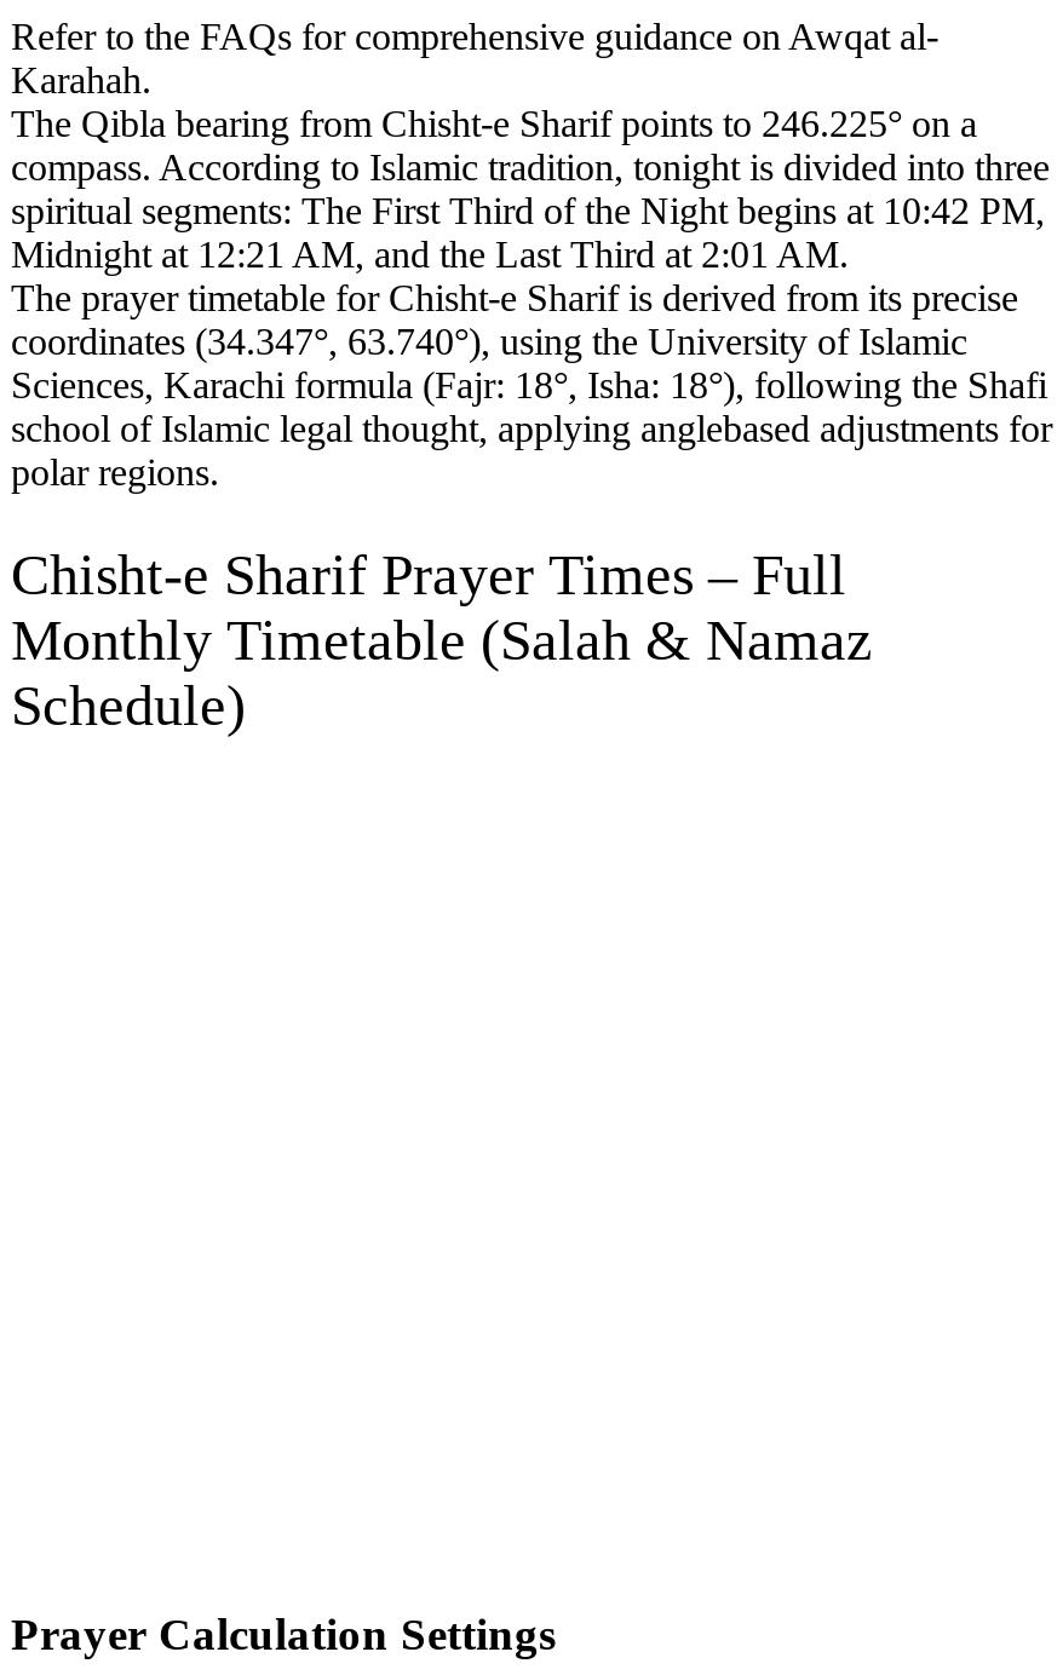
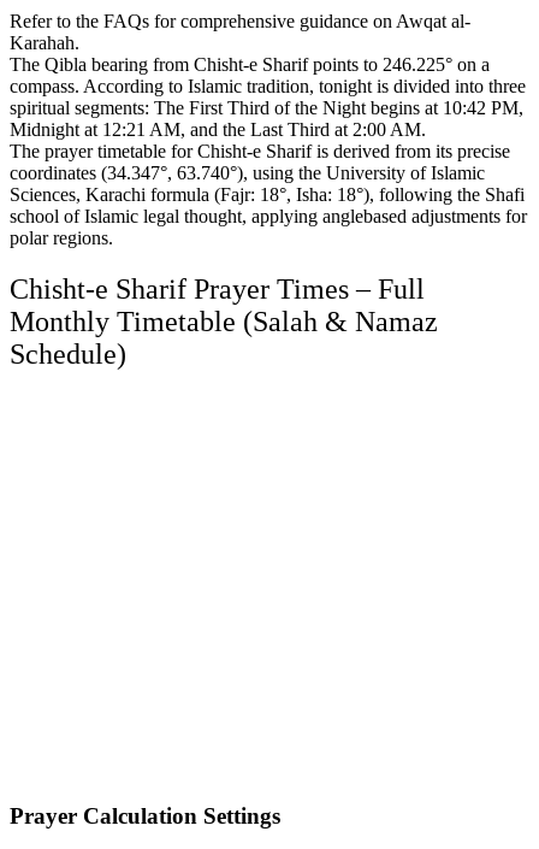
- Midnight at 12:21 AM, and the Last Third at 2:01 AM.
+ Midnight at 12:21 AM, and the Last Third at 2:00 AM.
